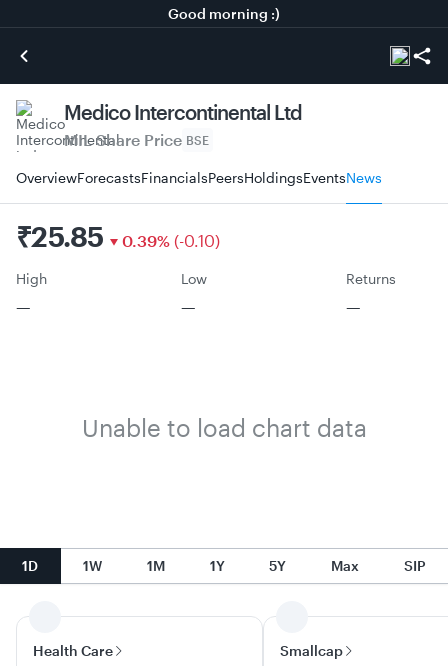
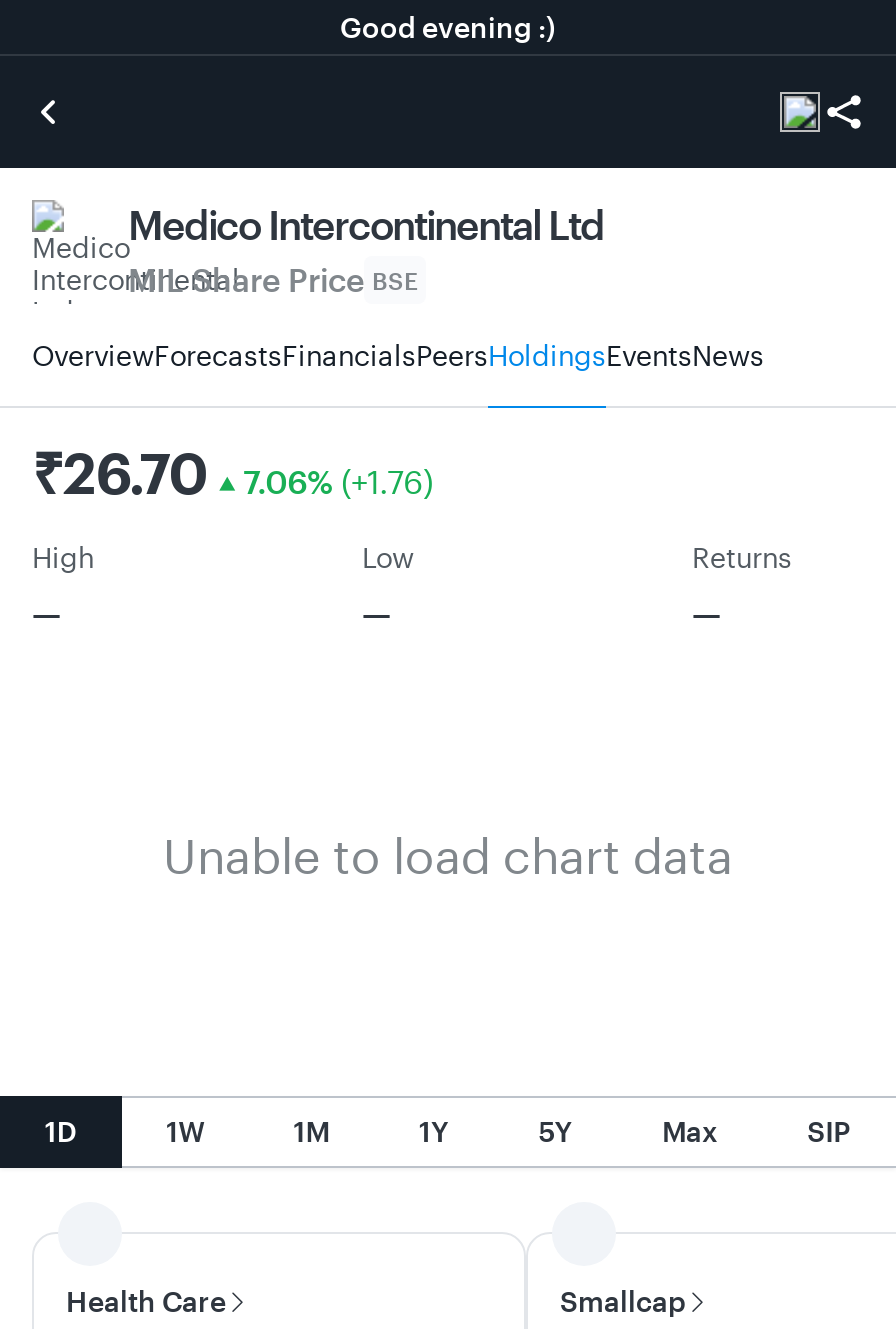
- Good morning :)
+ Good evening :)

- ₹25.85
+ ₹26.70

- 0.39% (-0.10)
+ 7.06% (+1.76)
